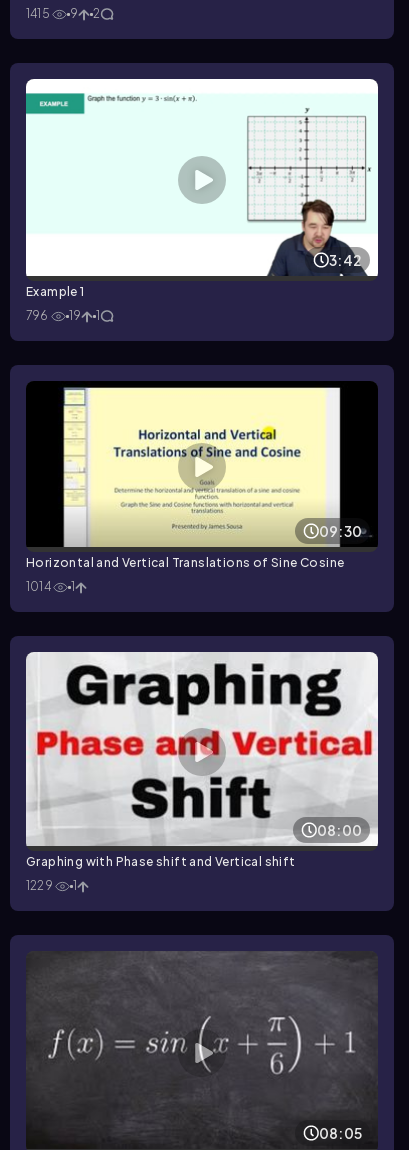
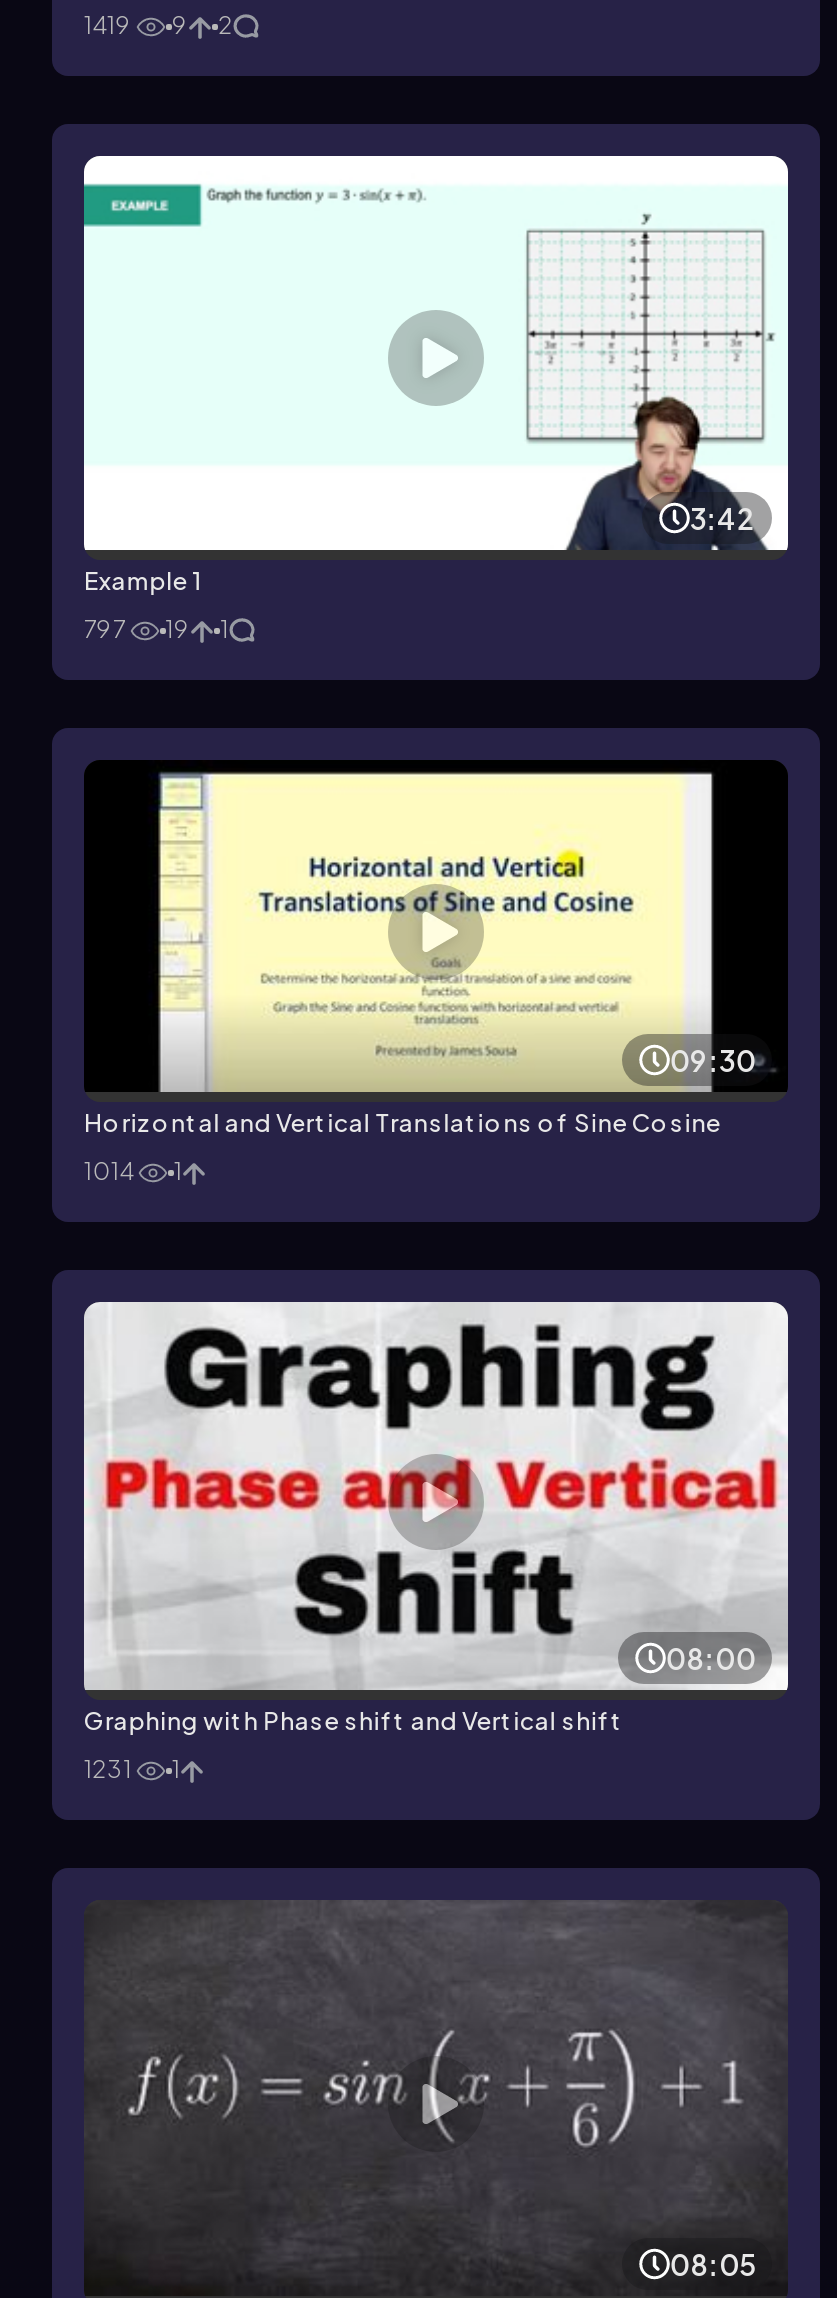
- 1415 9 2
+ 1419 9 2

- 796 19 1
+ 797 19 1

- 1229
+ 1231
